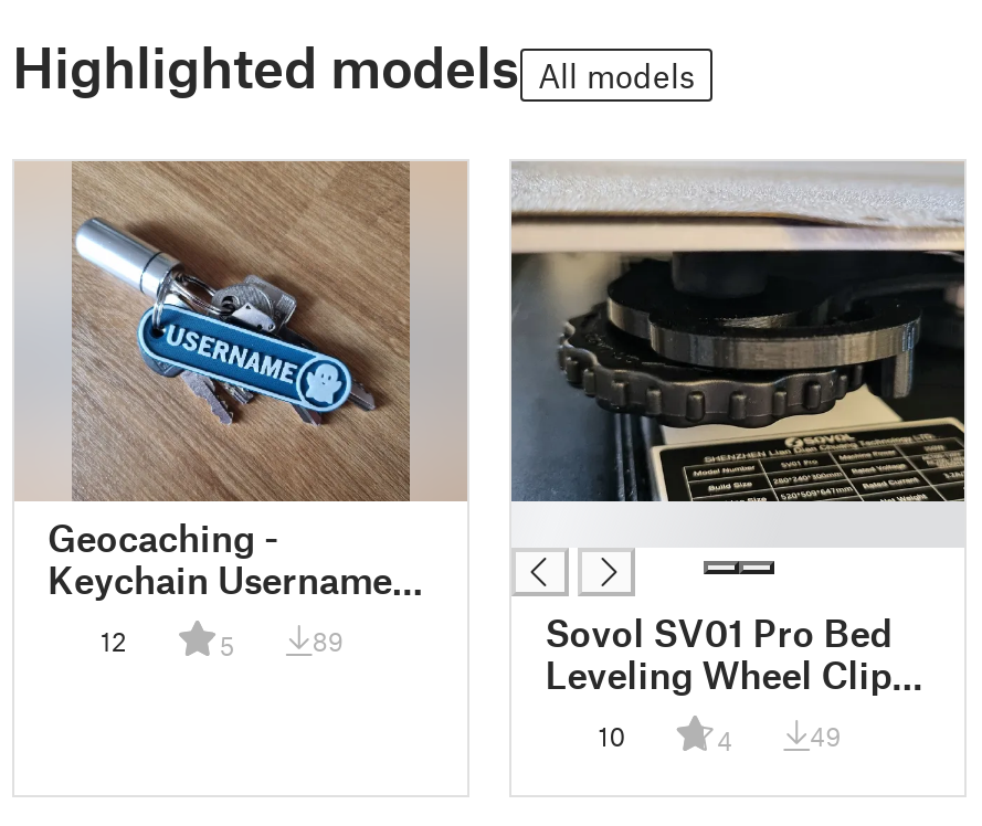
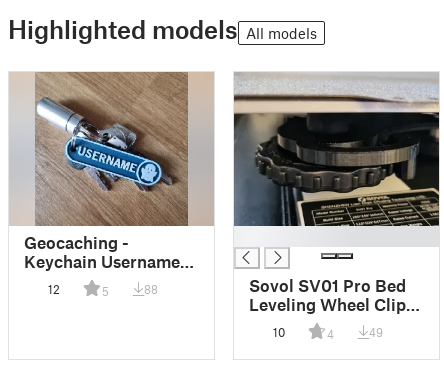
- 89
+ 88
